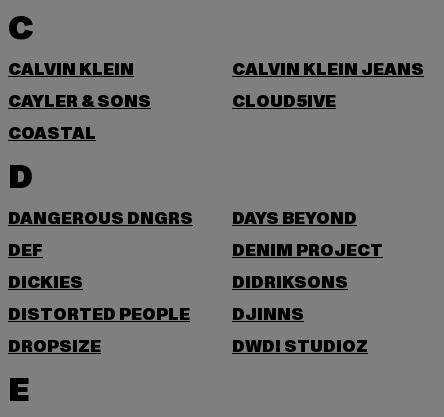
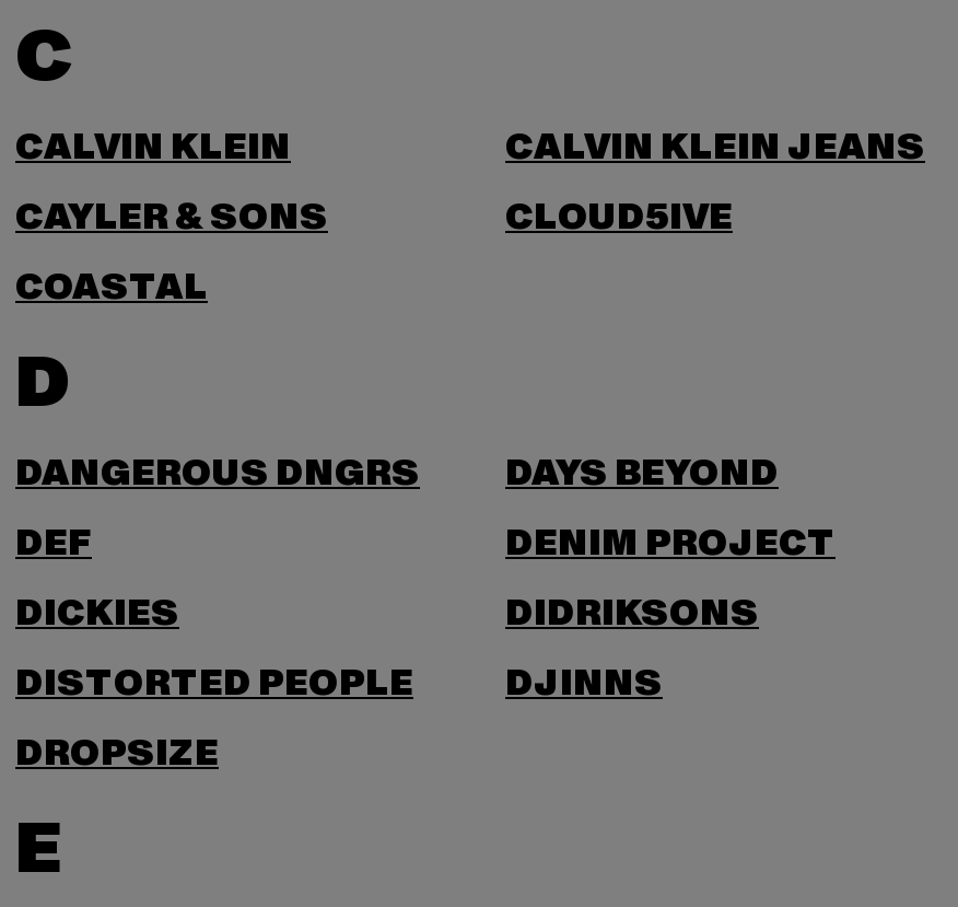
- DWD! STUDIOZ
